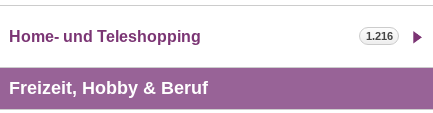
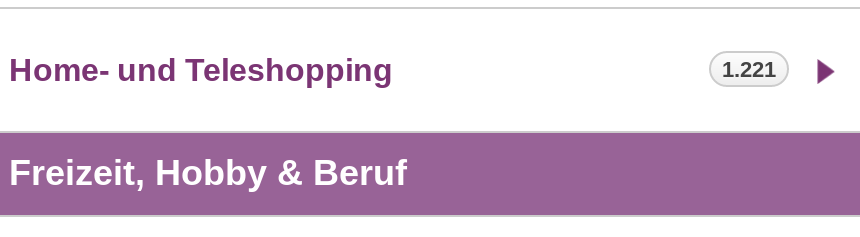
- 1.216
+ 1.221
